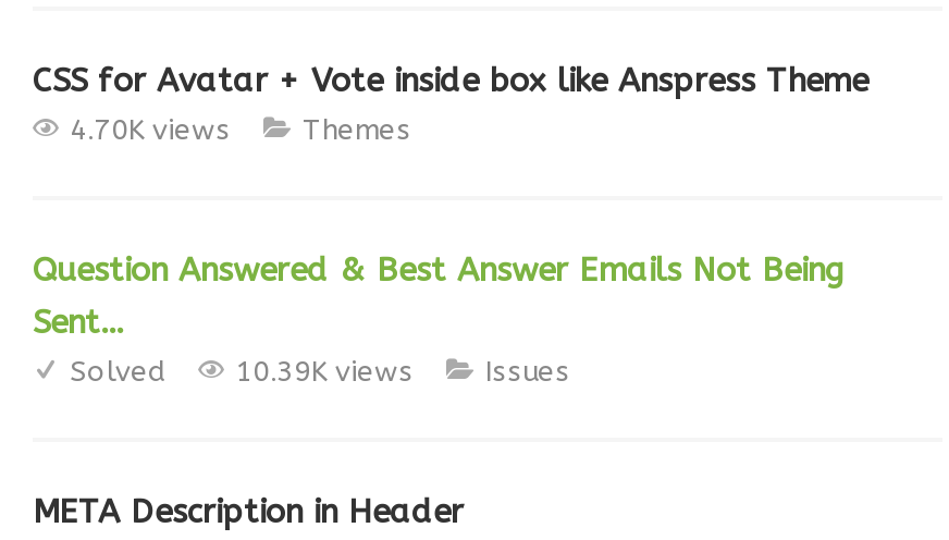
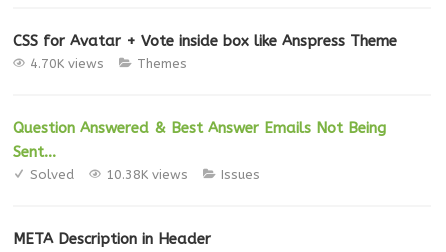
- 10.39K views
+ 10.38K views
